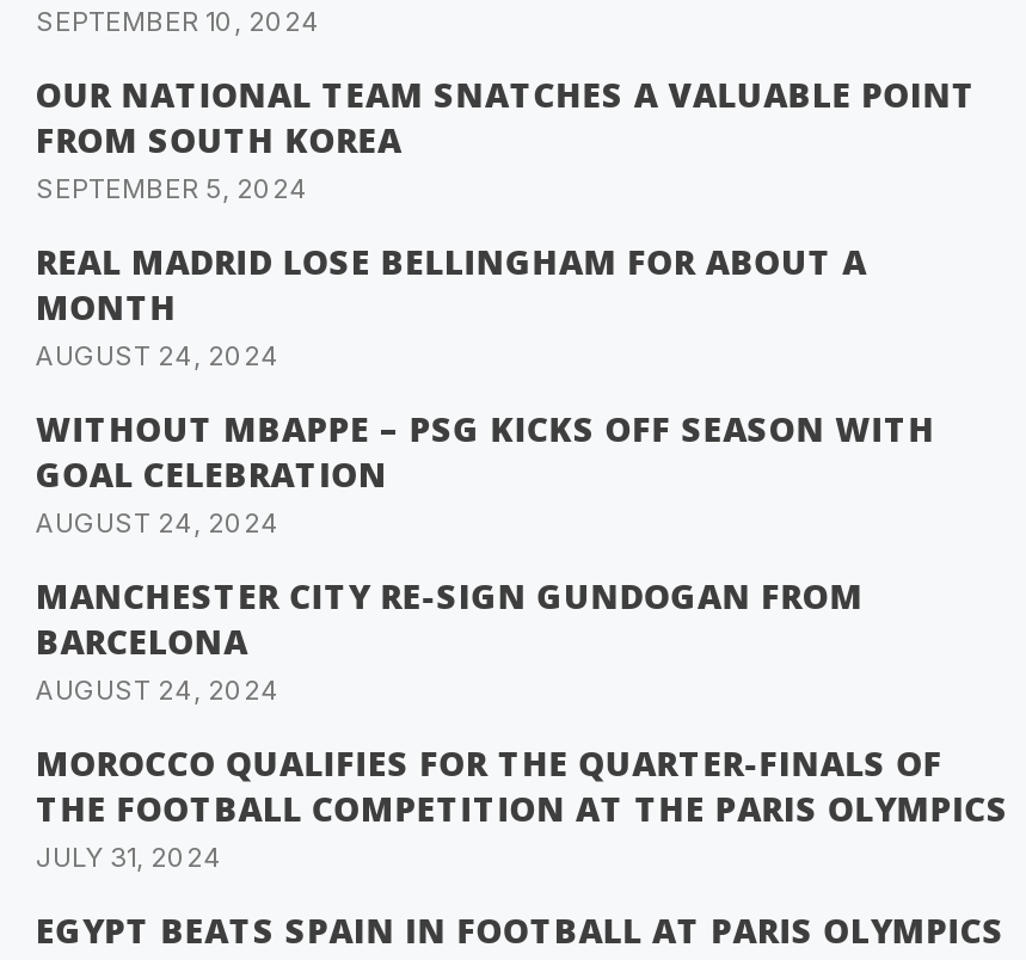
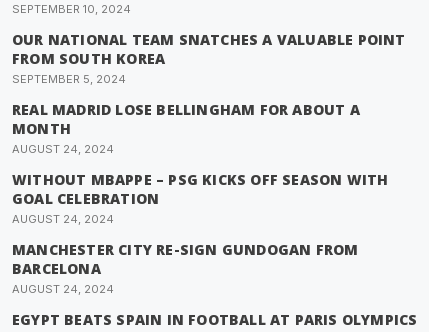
- MOROCCO QUALIFIES FOR THE QUARTER-FINALS OF
- THE FOOTBALL COMPETITION AT THE PARIS OLYMPICS
- JULY 31, 2024
